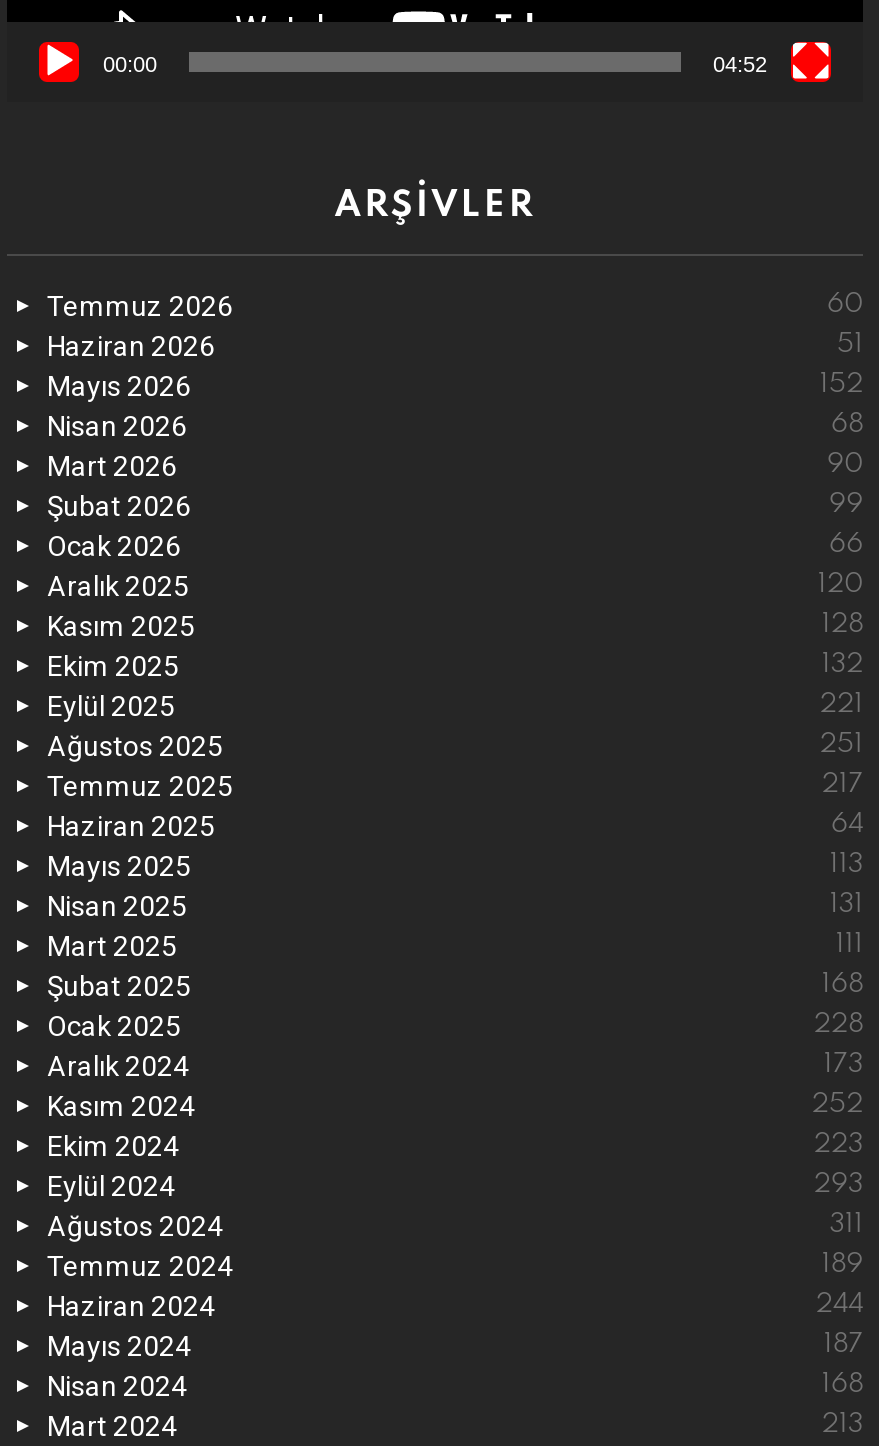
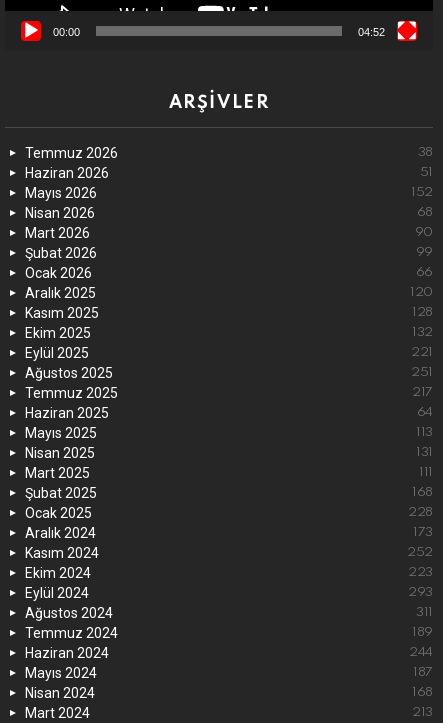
- 60
+ 38
